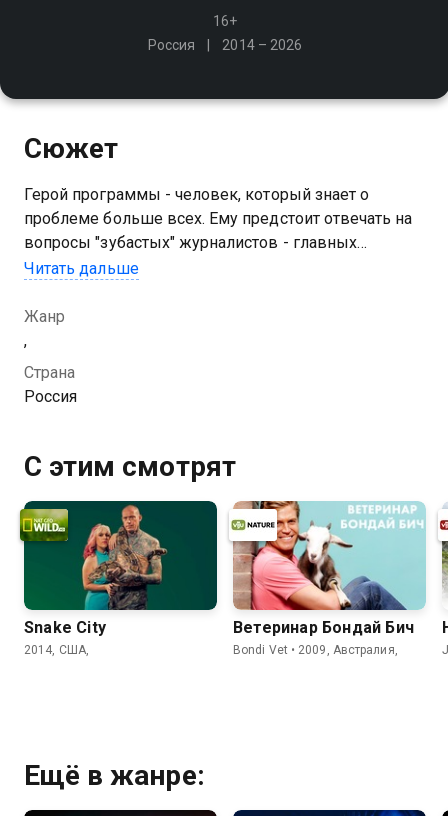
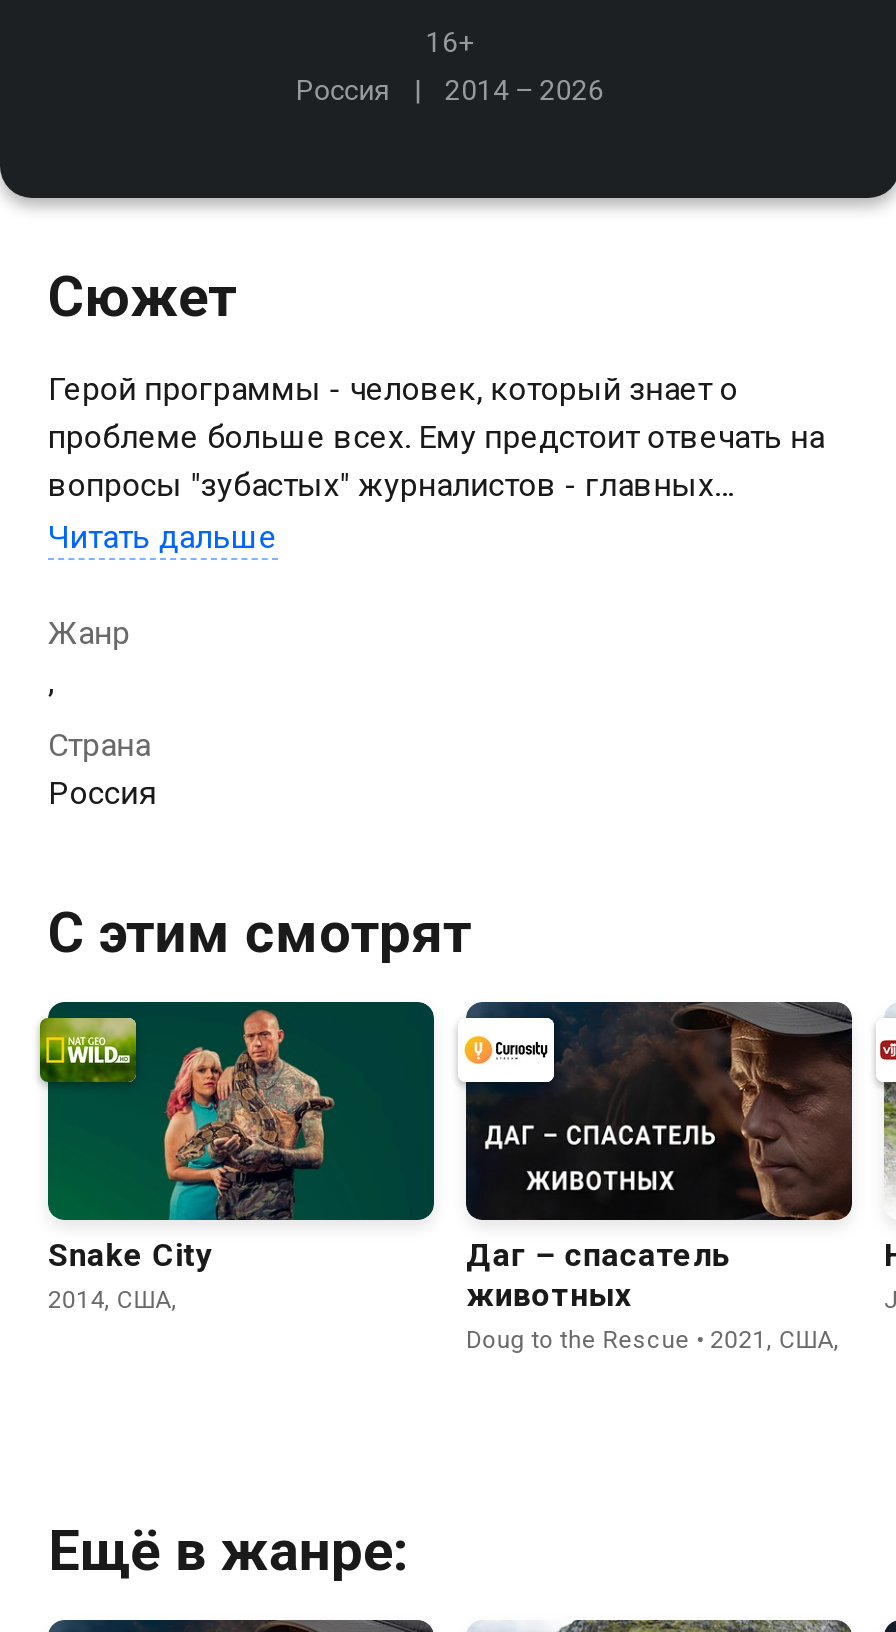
- [image]
- Ветеринар Бондай Бич
- Bondi Vet • 2009, Австралия,
+ [image]
+ Даг – спасатель
+ животных
+ Doug to the Rescue • 2021, США,
